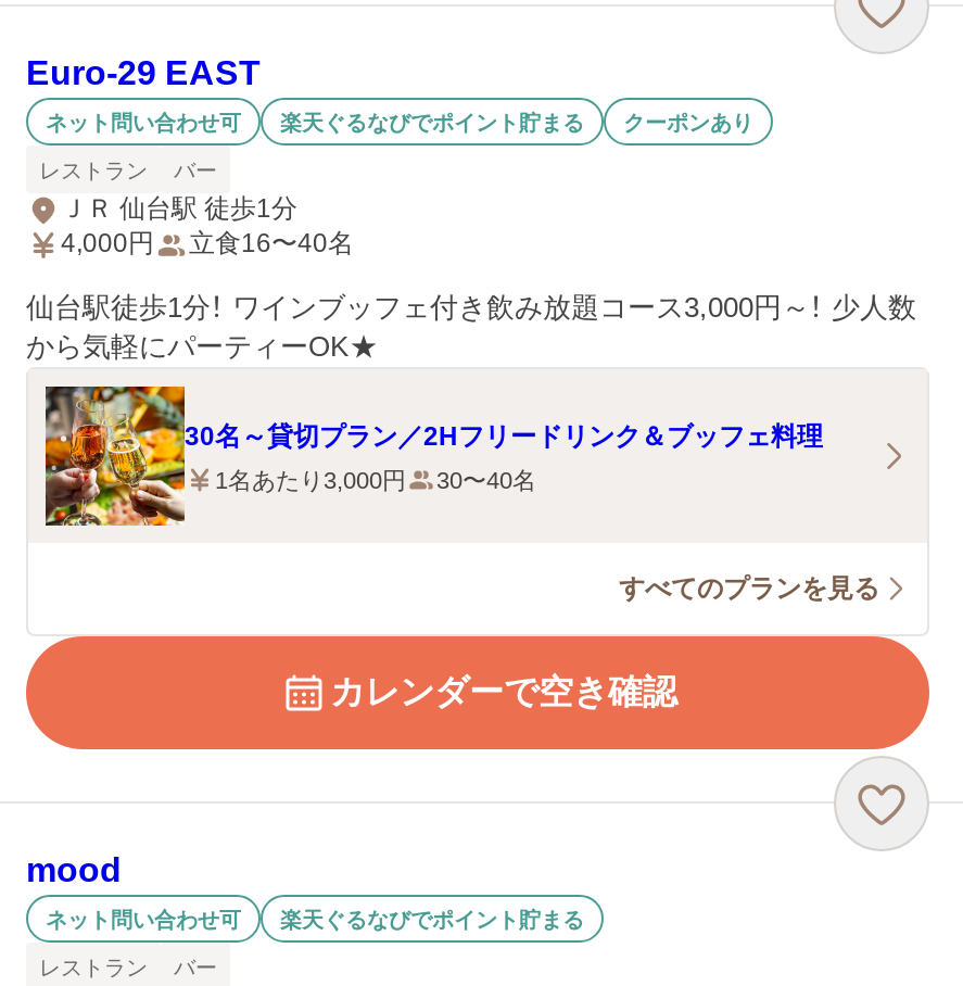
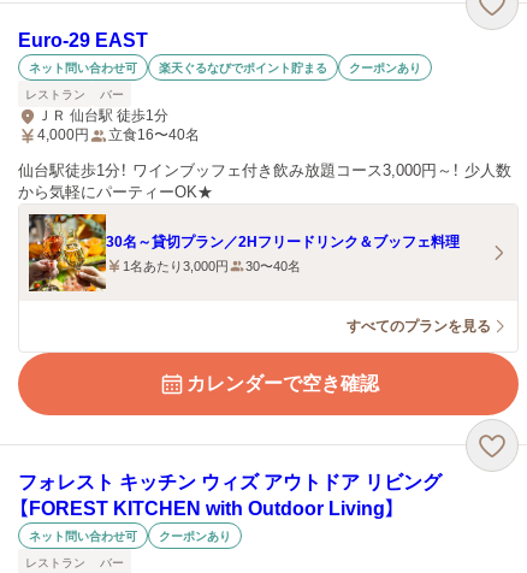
- mood
+ フォレスト キッチン ウィズ アウトドア リビング
+ 【FOREST KITCHEN with Outdoor Living】

- 楽天ぐるなびでポイント貯まる
+ クーポンあり
